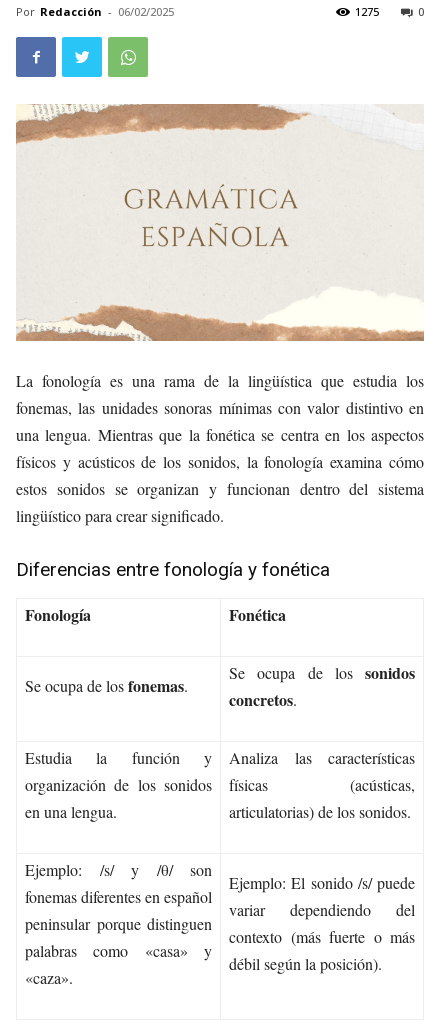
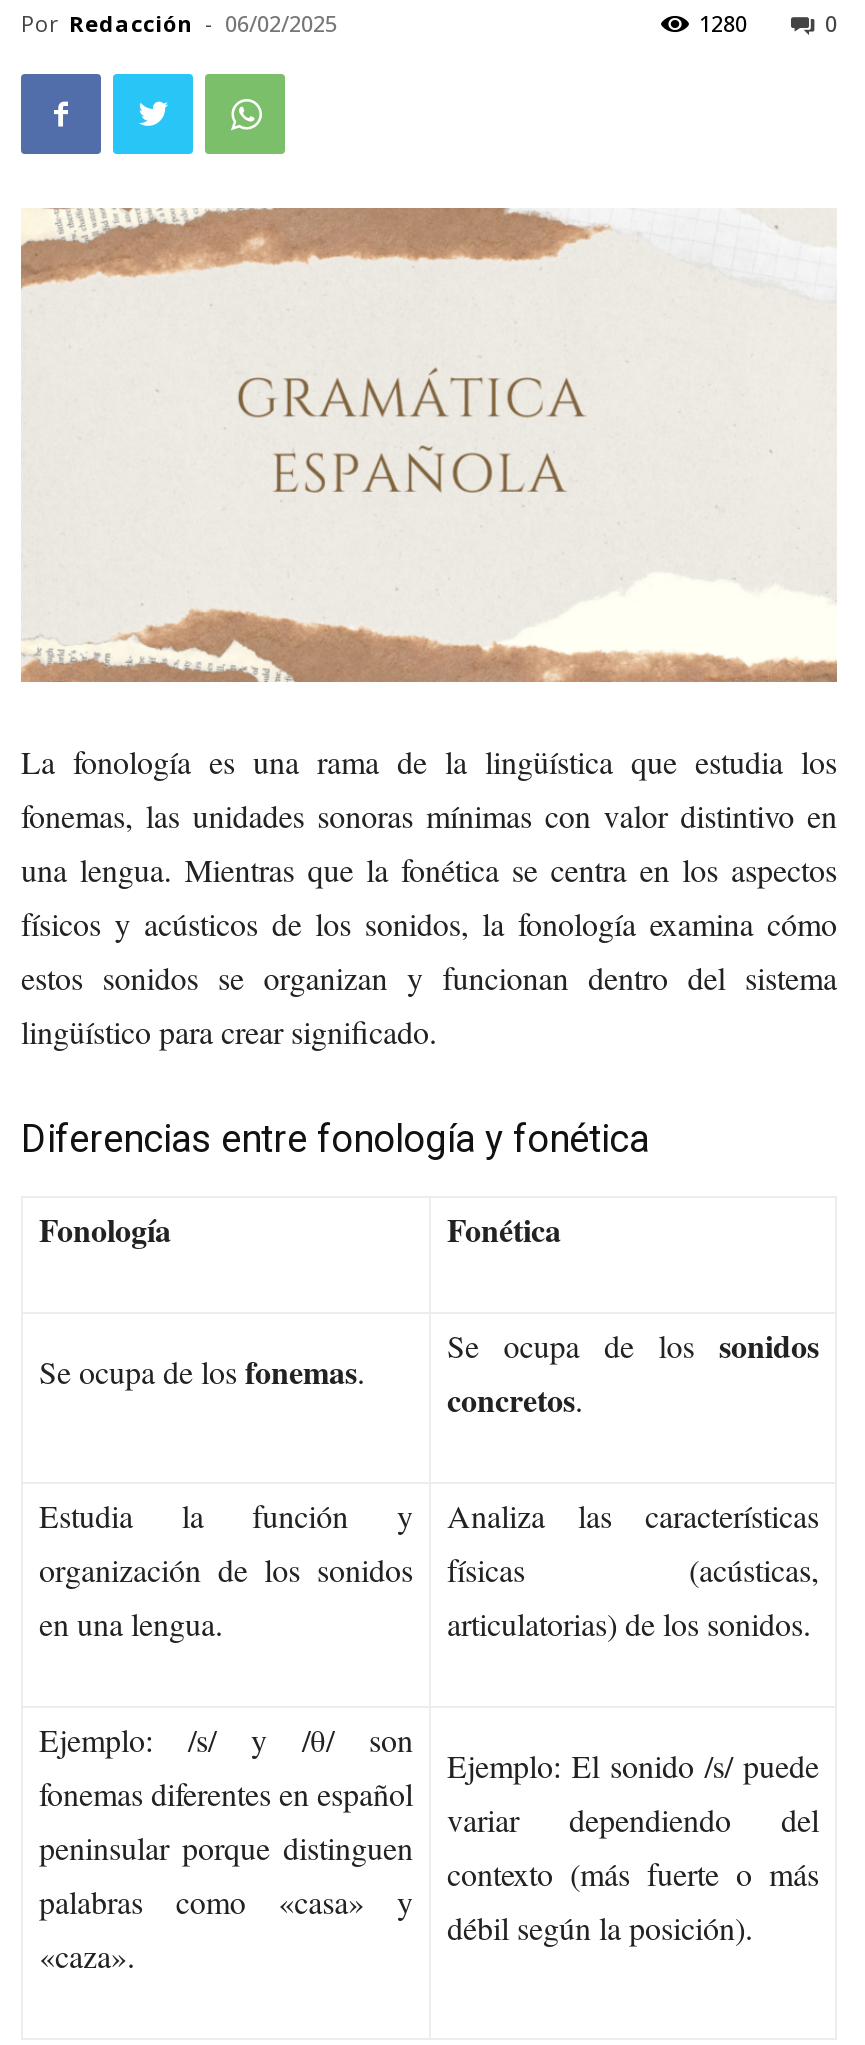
- 1275
+ 1280
